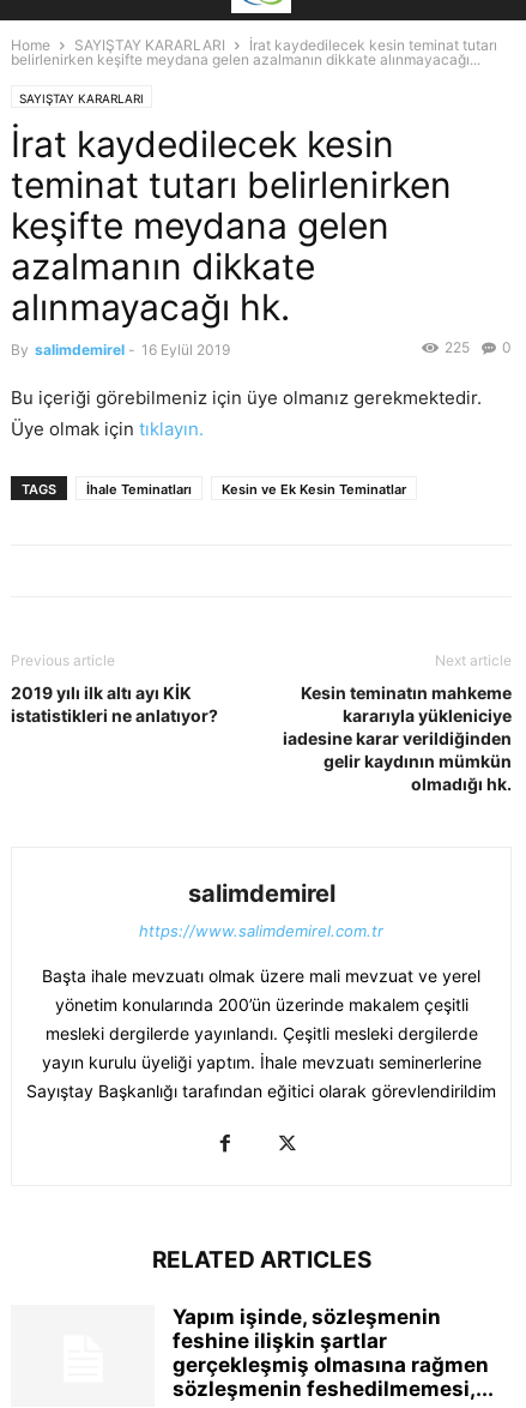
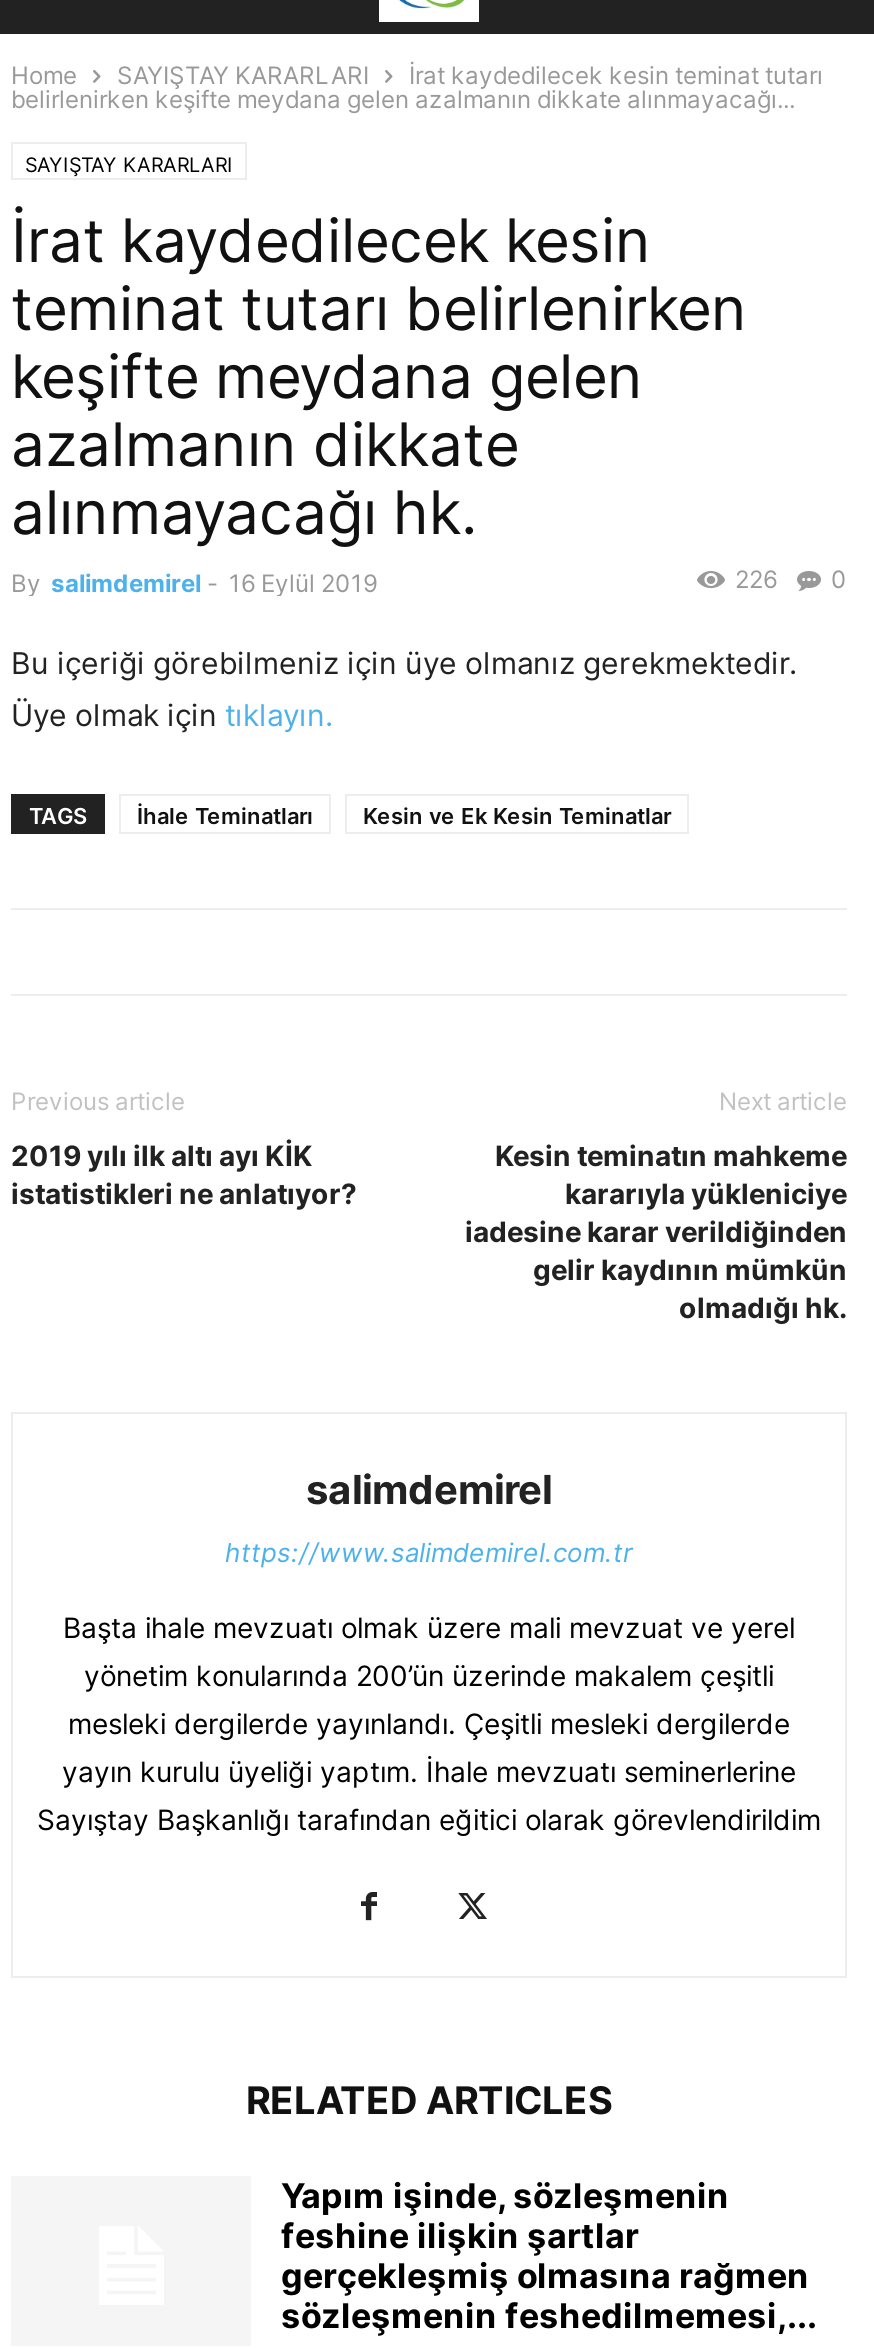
- 225 0
+ 226 0
